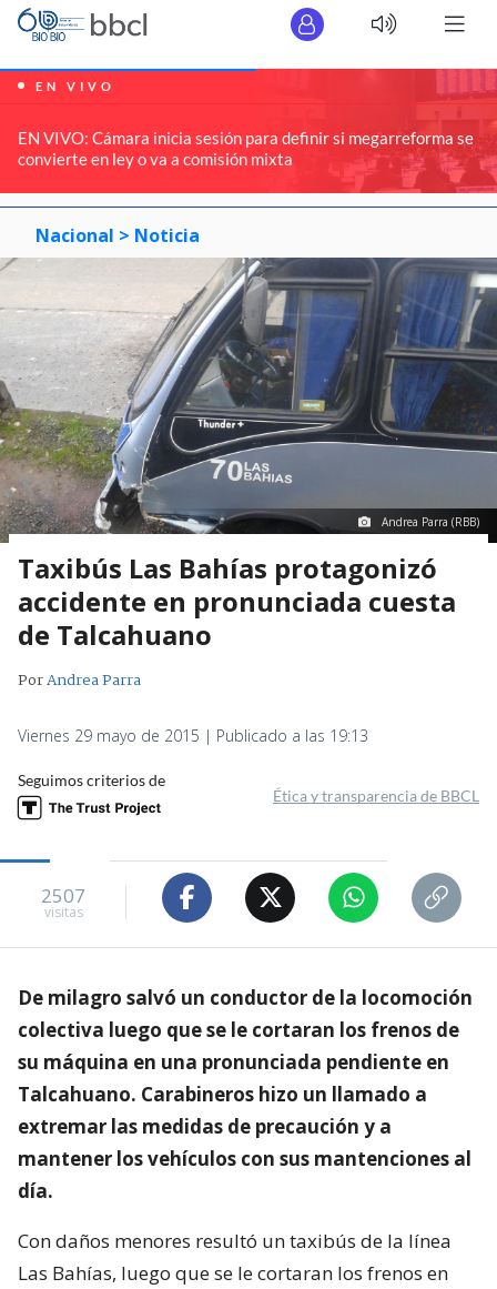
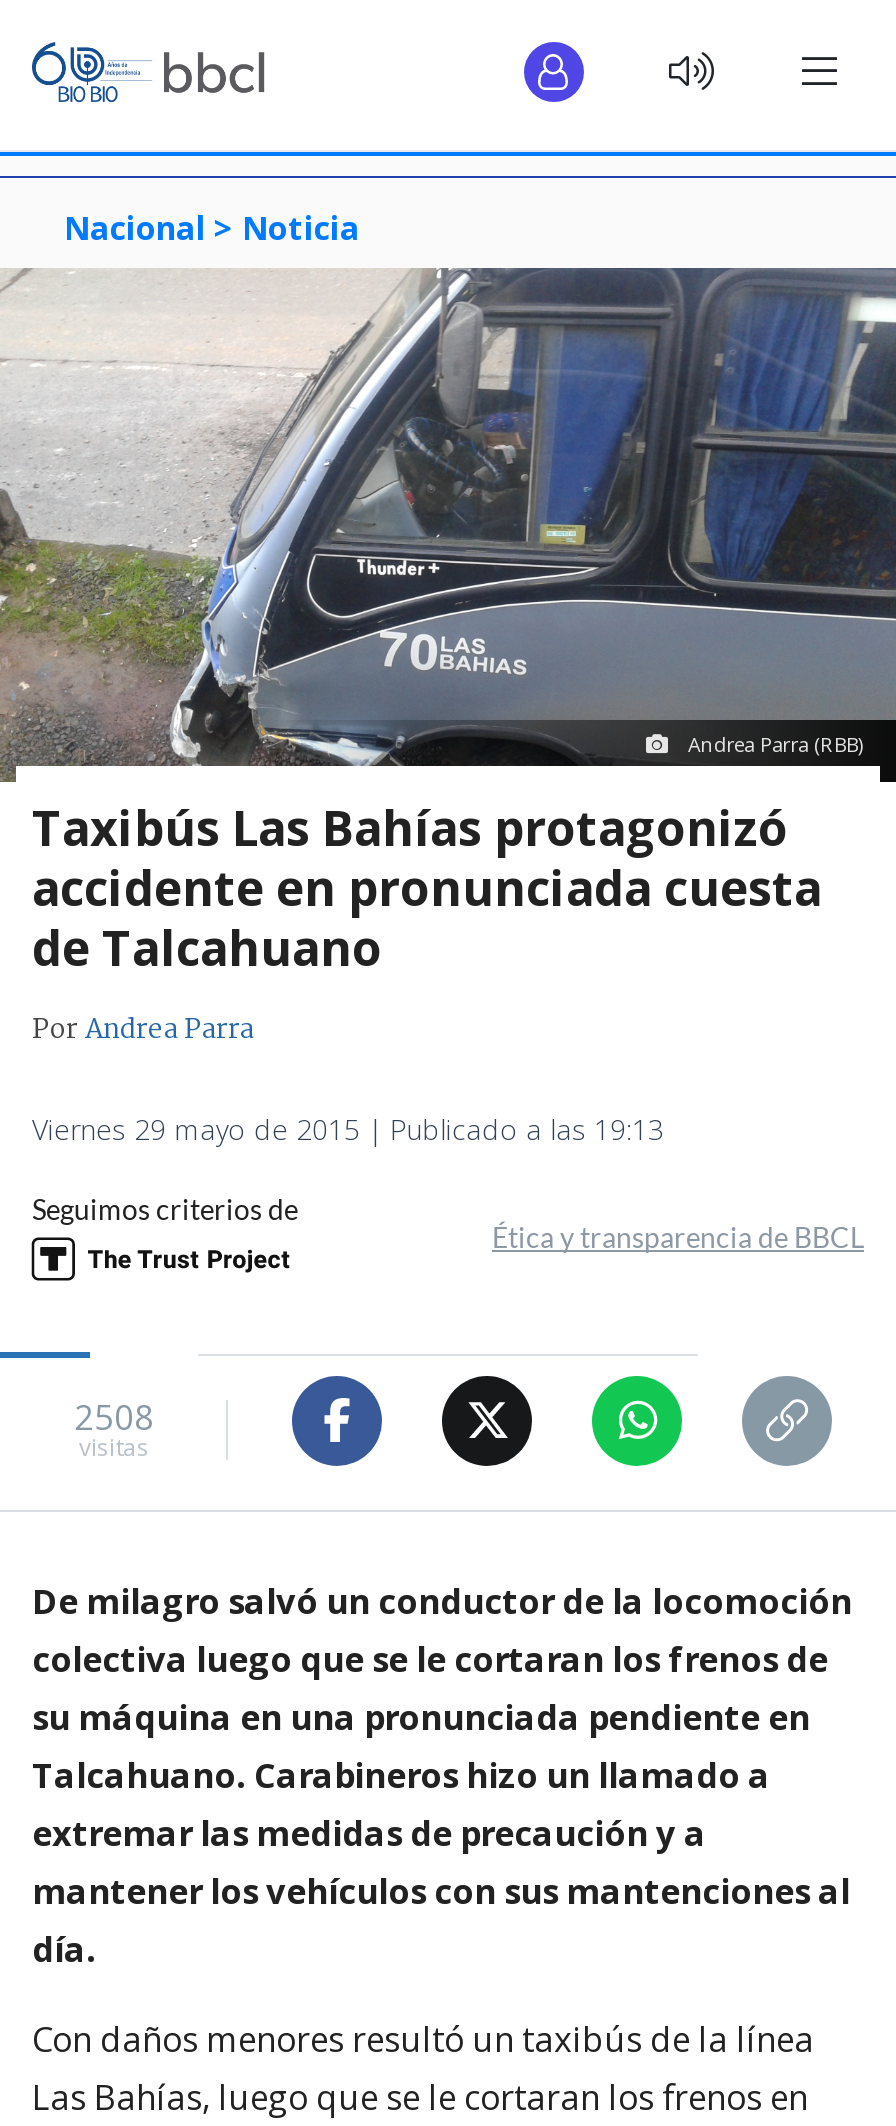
- [image]
- EN VIVO
- EN VIVO: Cámara inicia sesión para definir si megarreforma se
- convierte en ley o va a comisión mixta

- 2507
+ 2508
